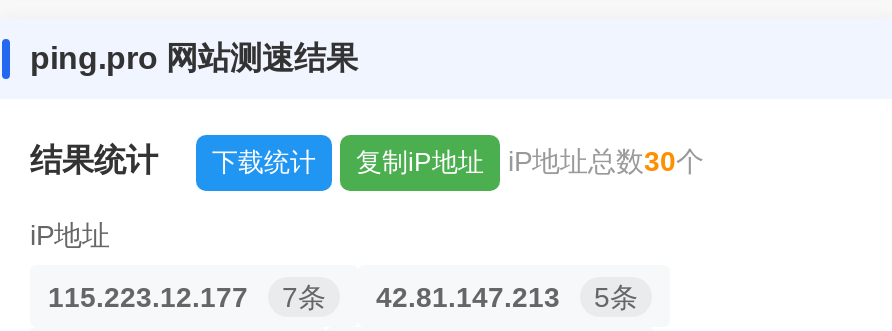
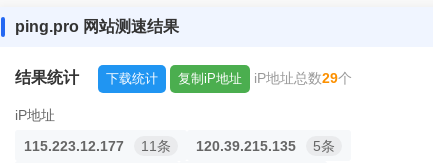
- iP地址总数30个
+ iP地址总数29个

- 7条
+ 11条

- 42.81.147.213
+ 120.39.215.135
